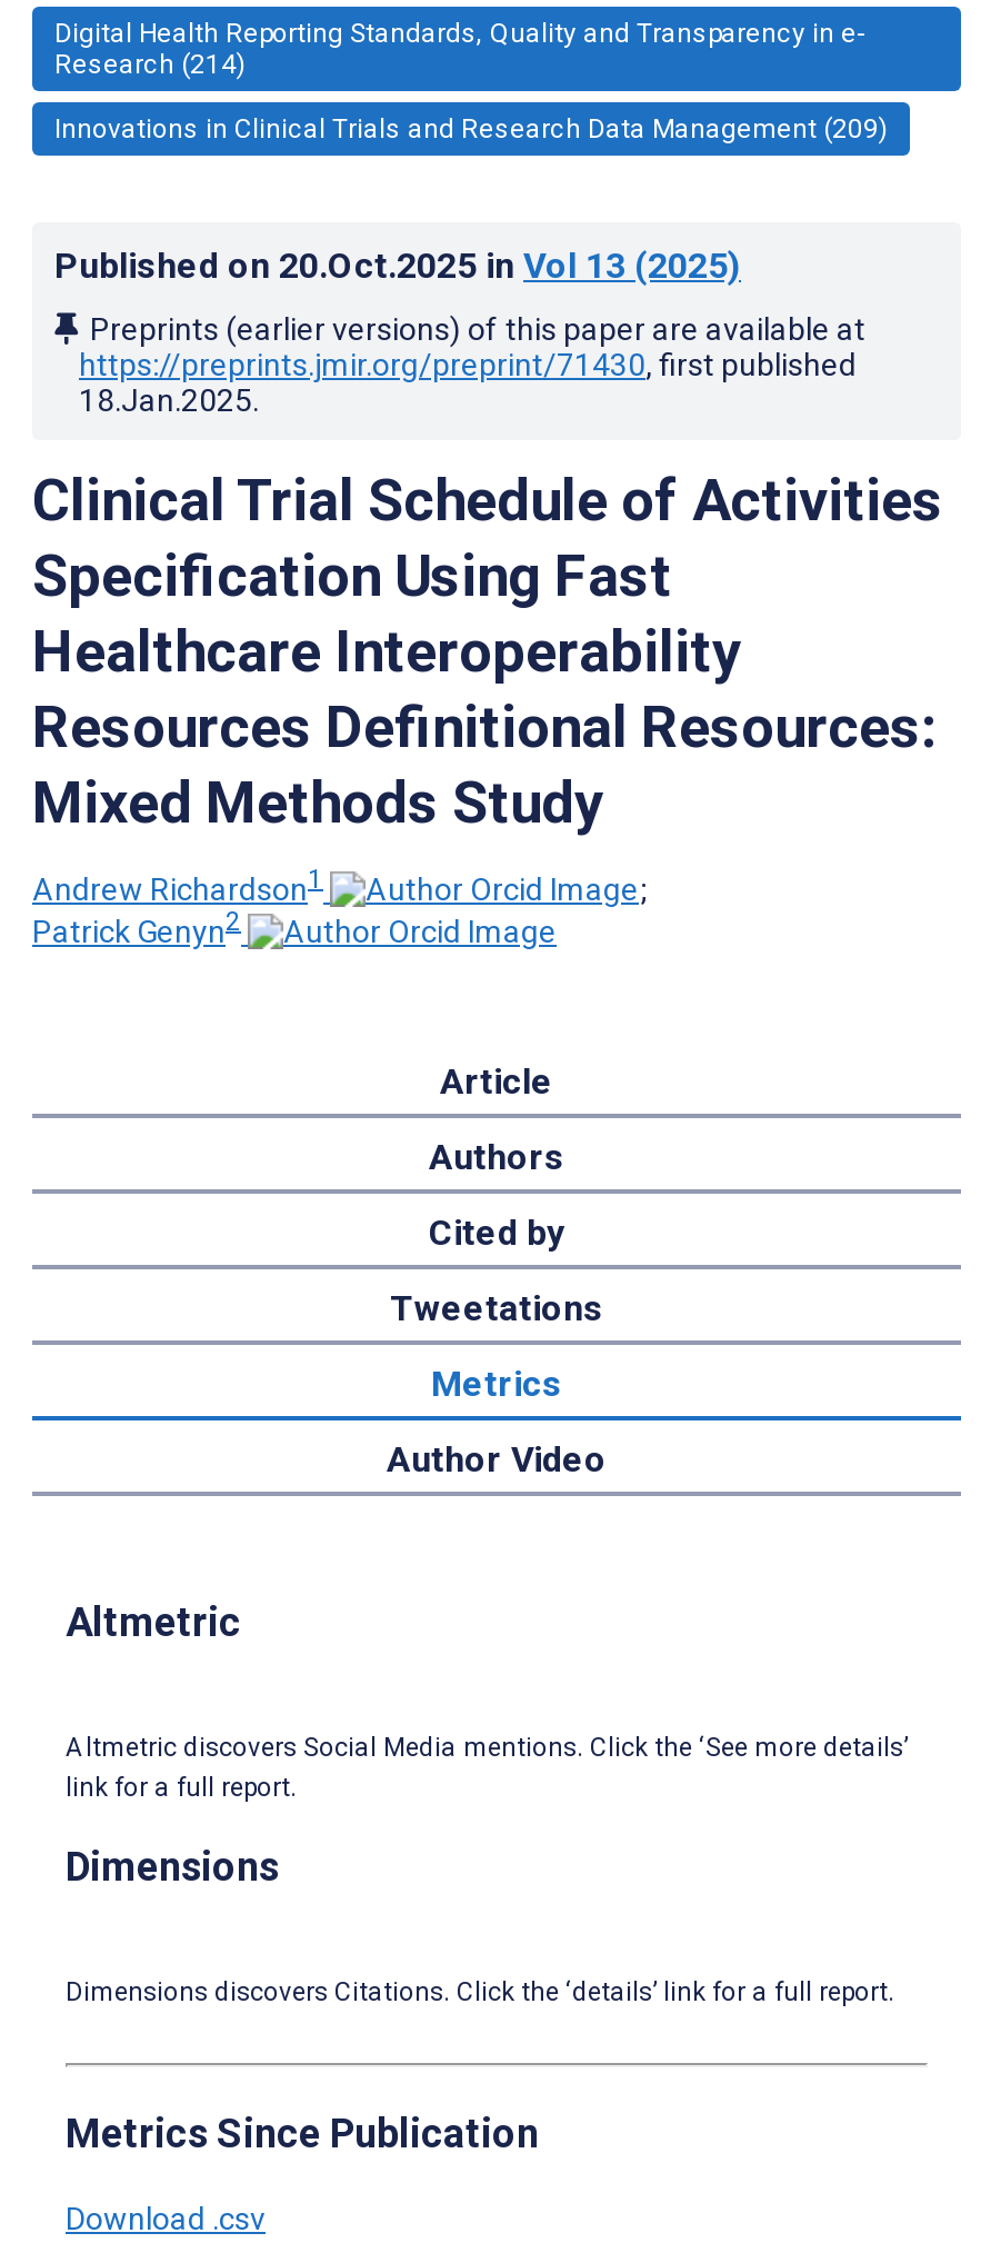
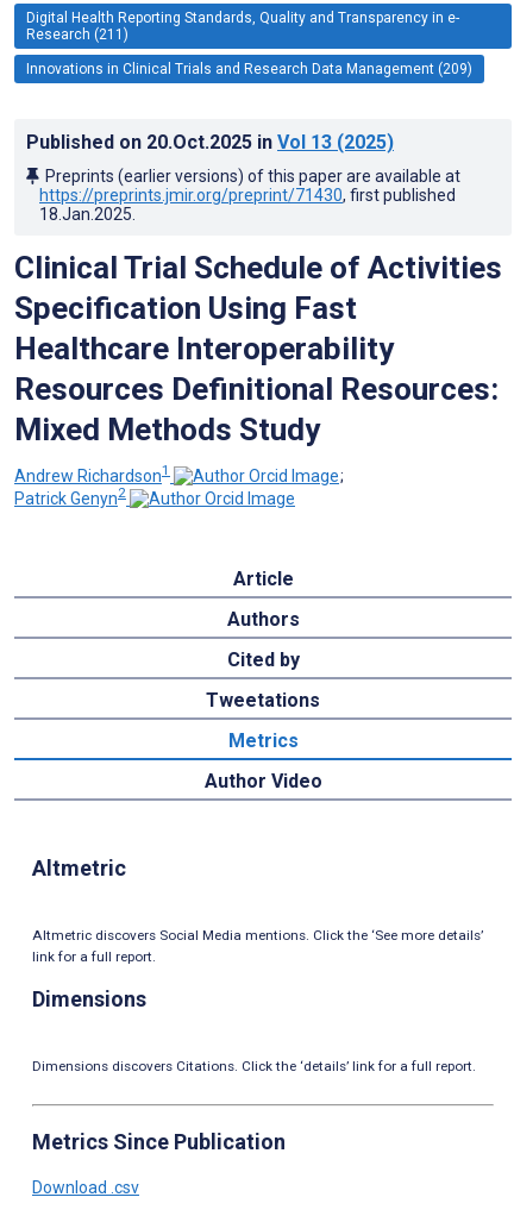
- Research (214)
+ Research (211)
